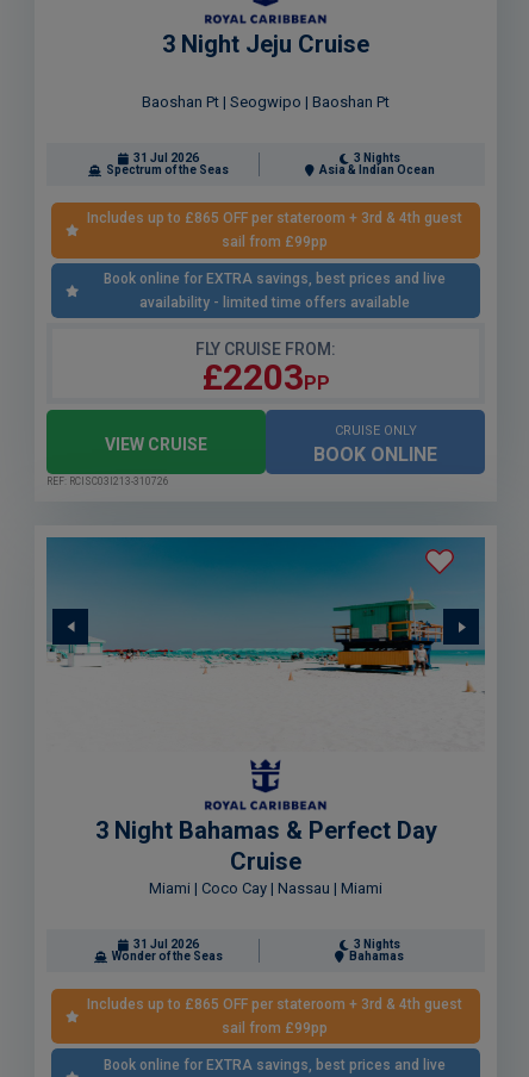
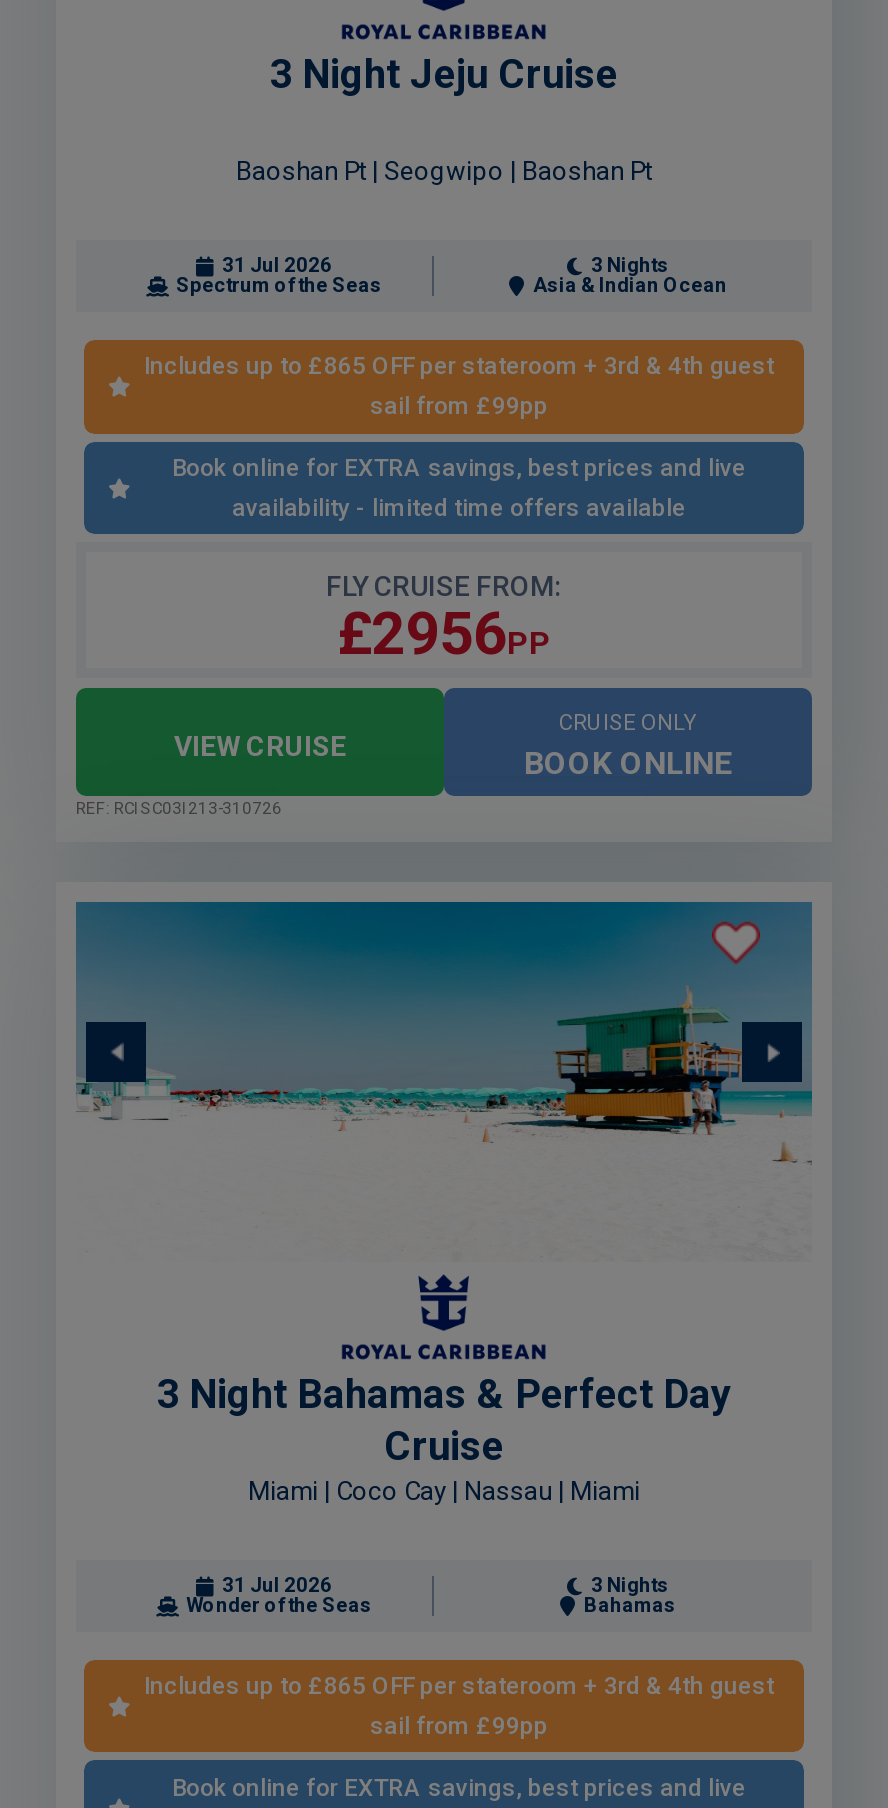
- £2203PP
+ £2956PP
